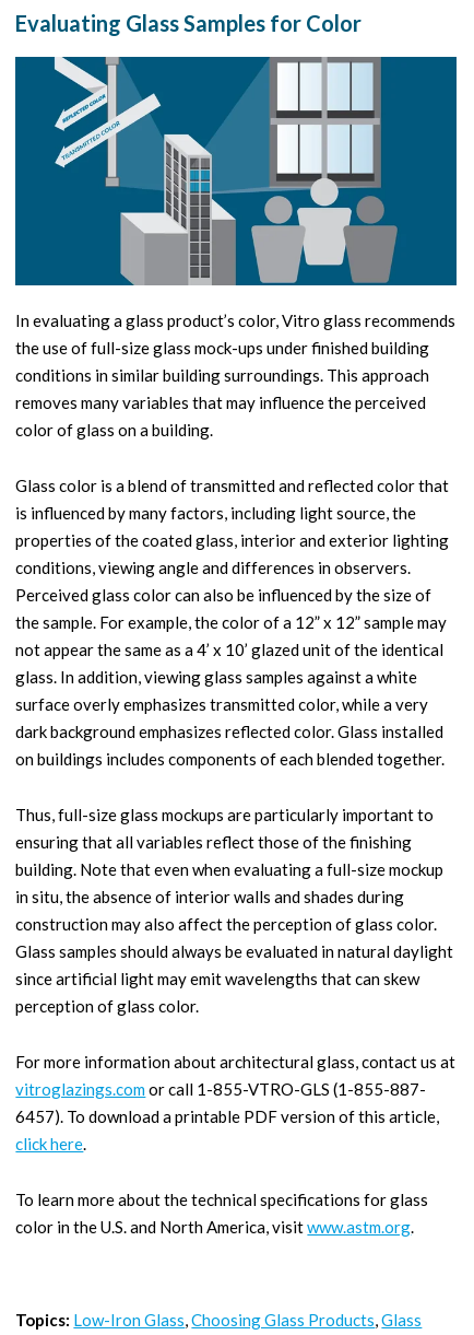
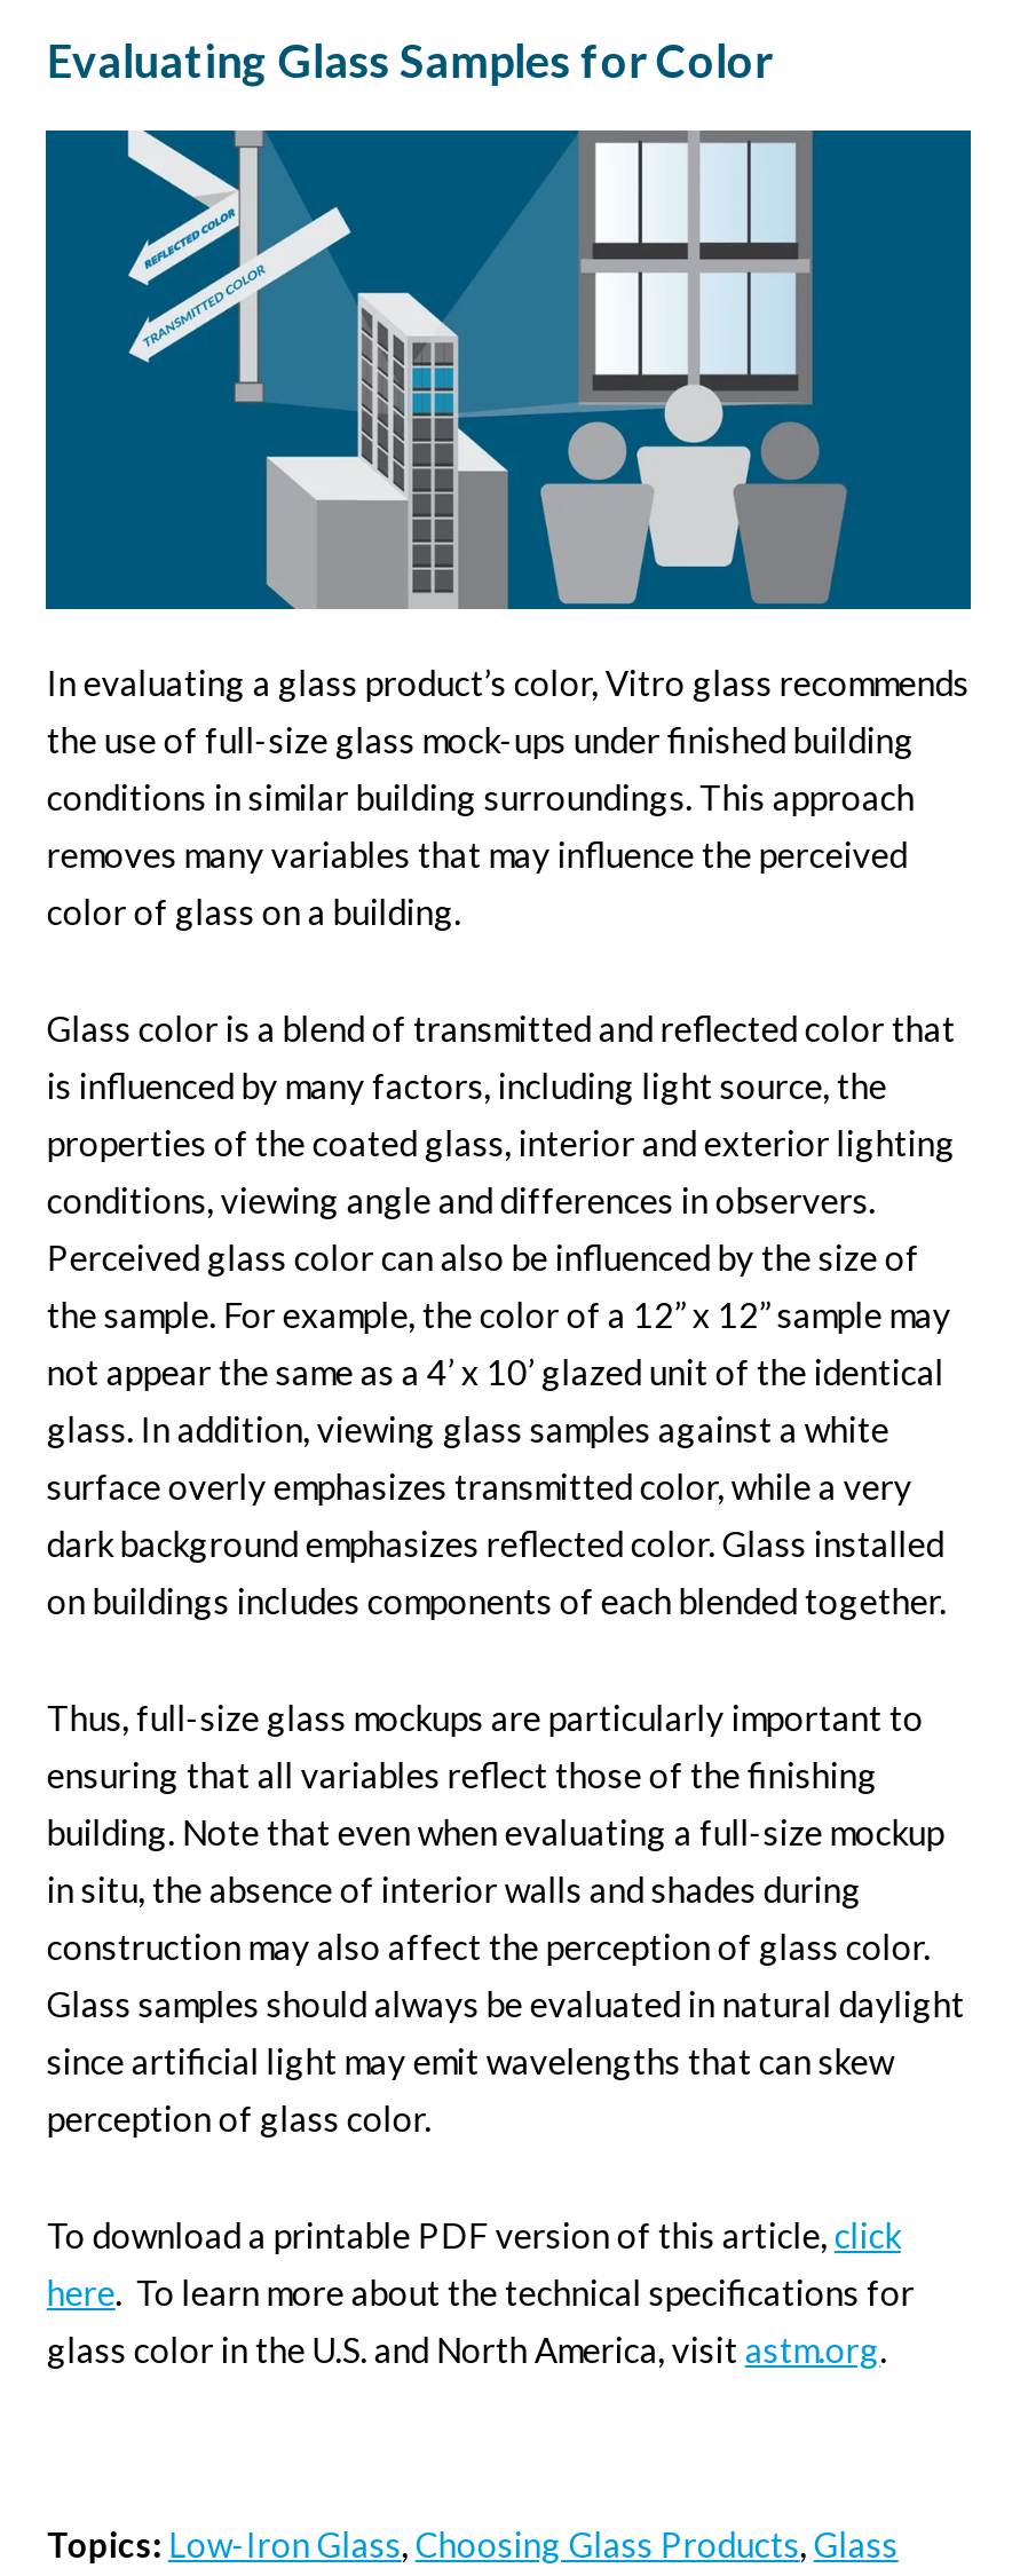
- For more information about architectural glass, contact us at
- vitroglazings.com or call 1-855-VTRO-GLS (1-855-887-
- 6457). To download a printable PDF version of this article,
- click here.
- To learn more about the technical specifications for glass
- color in the U.S. and North America, visit www.astm.org.
+ To download a printable PDF version of this article, click
+ here. To learn more about the technical specifications for
+ glass color in the U.S. and North America, visit astm.org.
